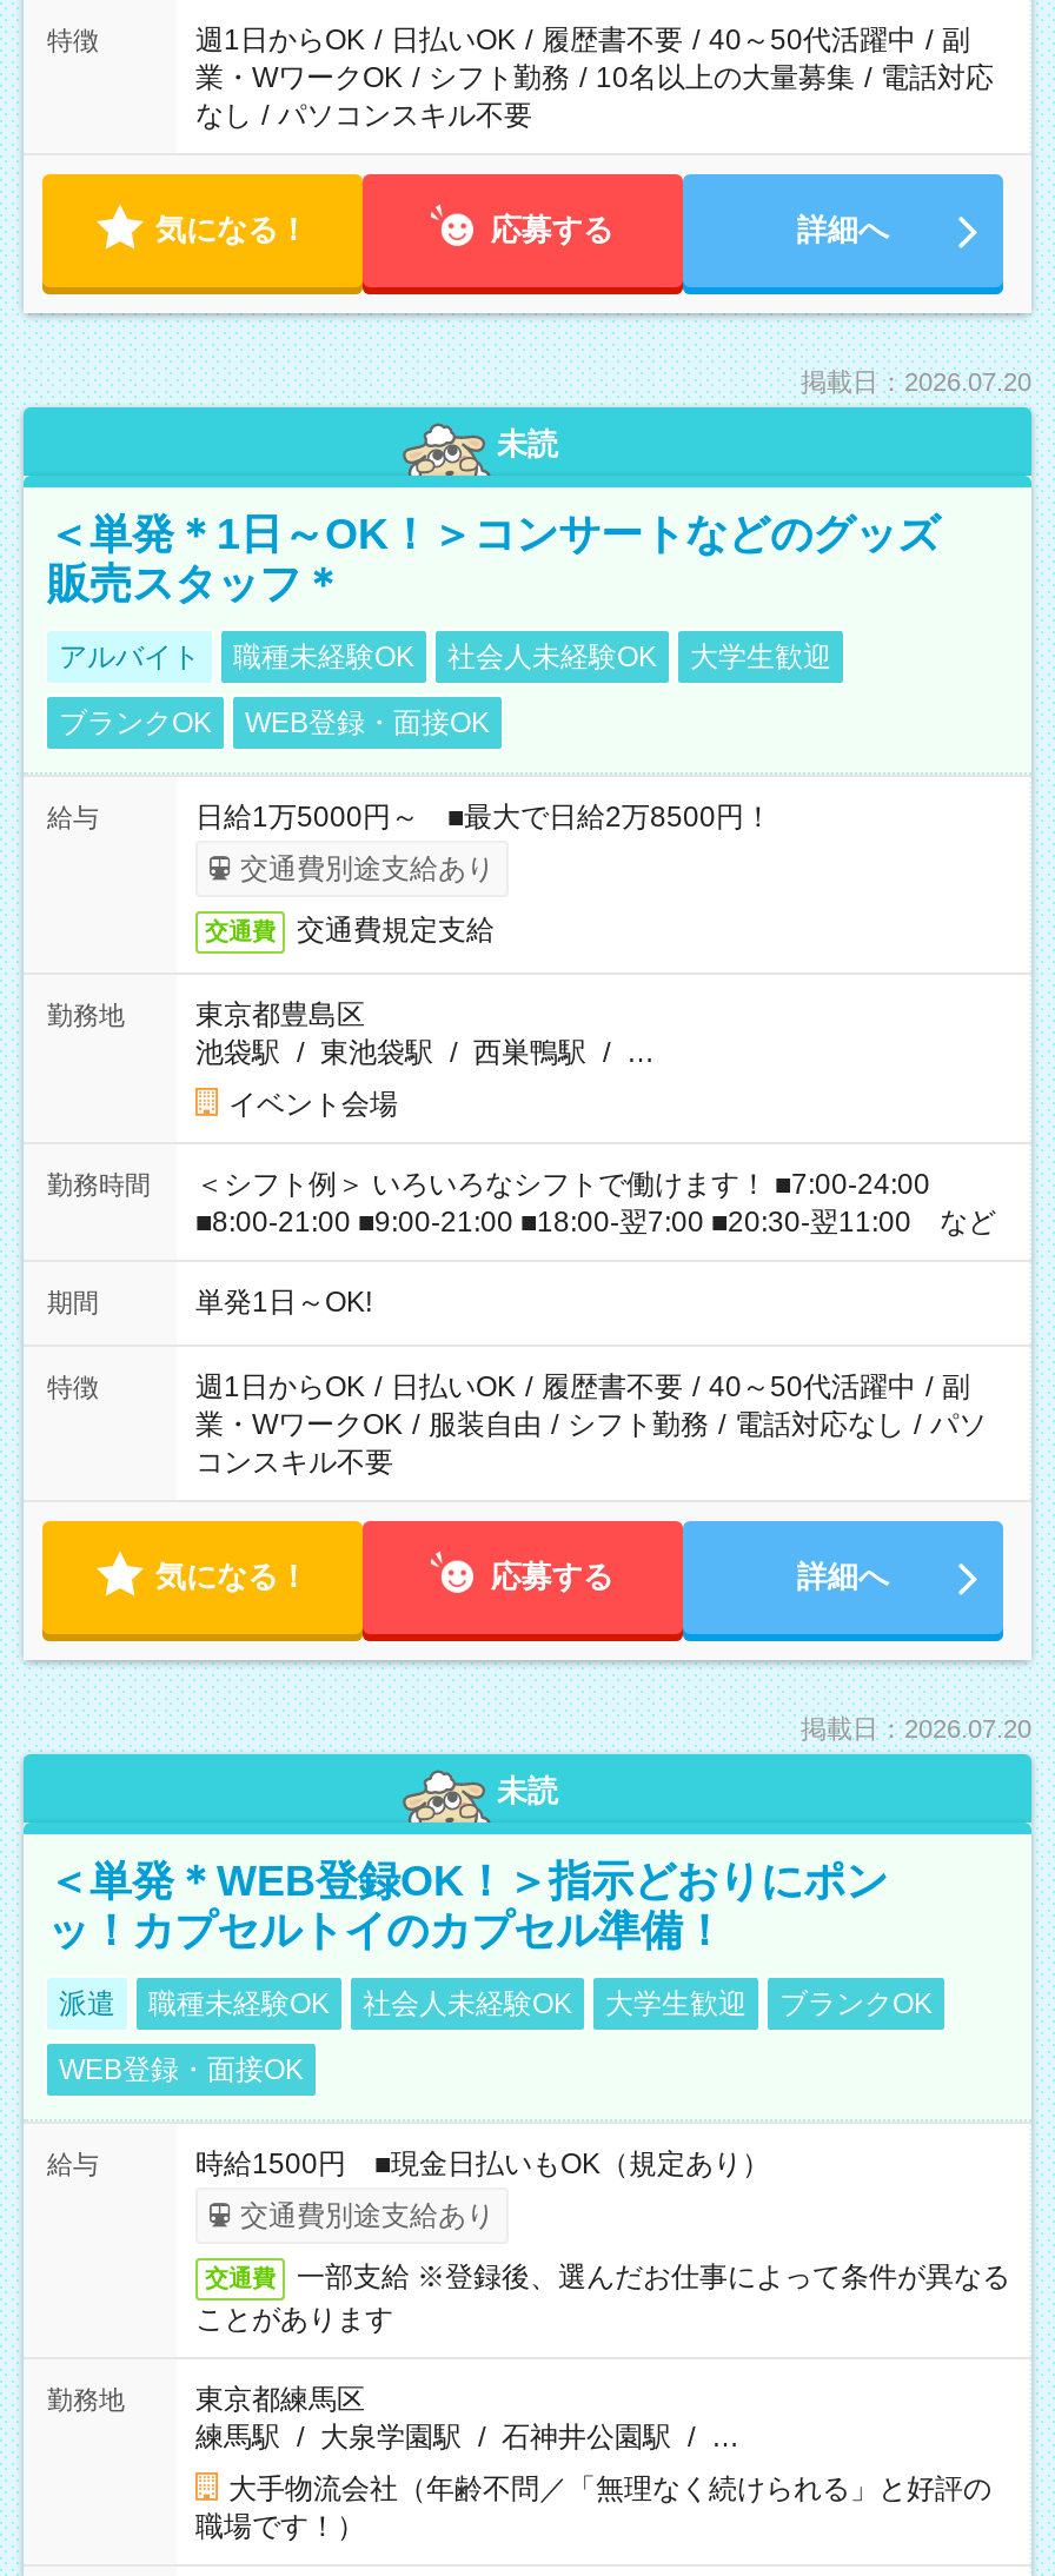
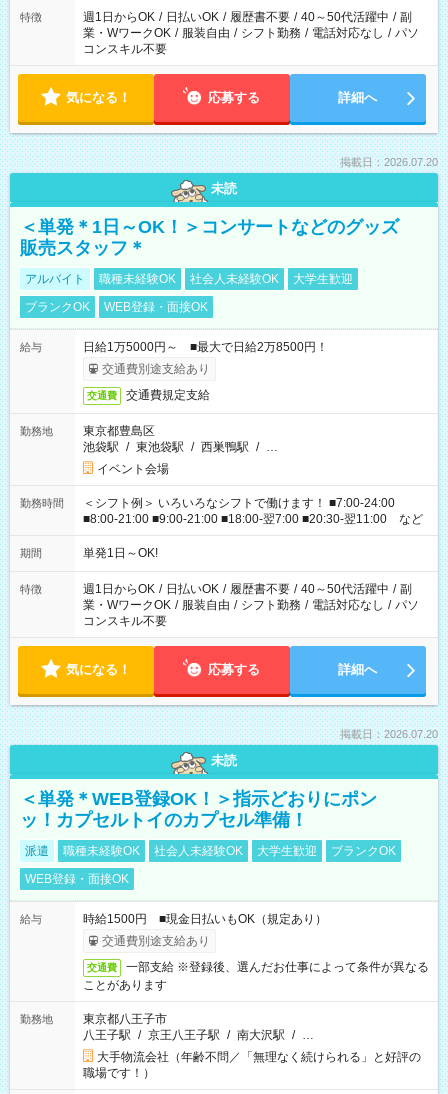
- 業・WワークOK / シフト勤務 / 10名以上の大量募集 / 電話対応
- なし / パソコンスキル不要
+ 業・WワークOK / 服装自由 / シフト勤務 / 電話対応なし / パソ
+ コンスキル不要

- 東京都練馬区
- 練馬駅 / 大泉学園駅 / 石神井公園駅 / …
+ 東京都八王子市
+ 八王子駅 / 京王八王子駅 / 南大沢駅 / …
